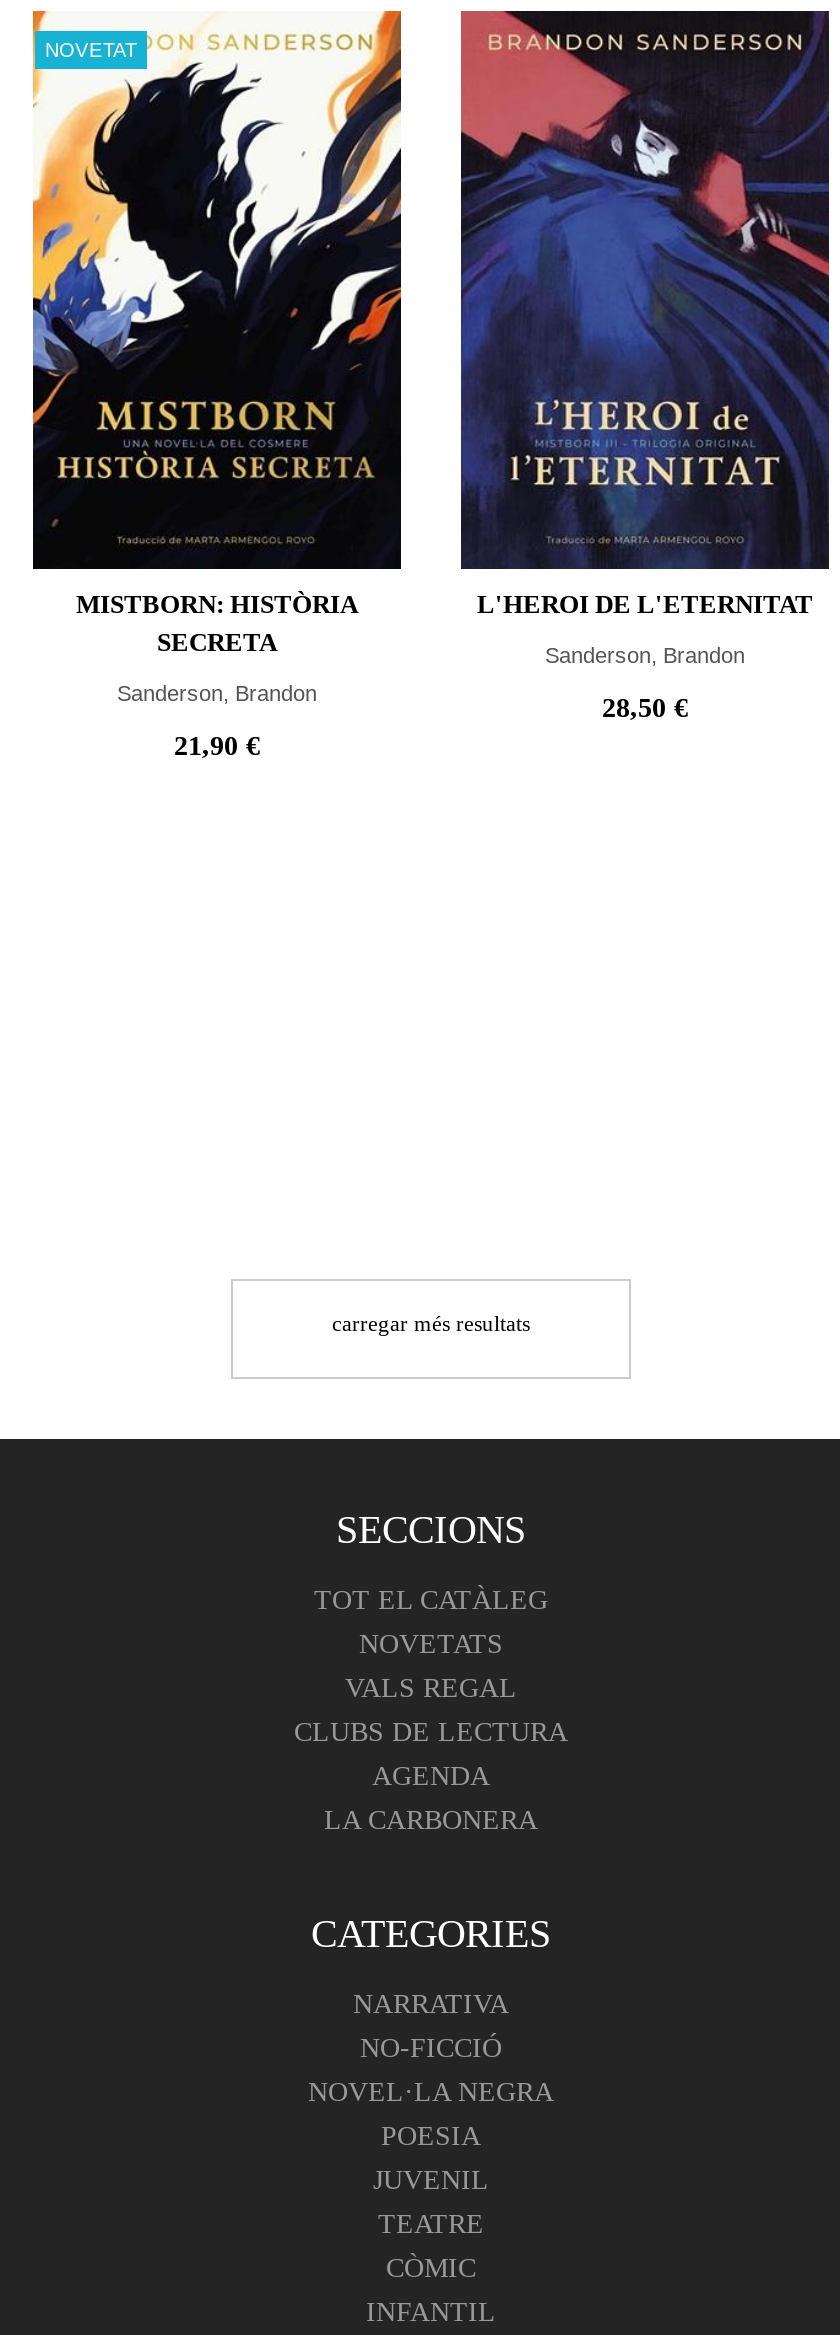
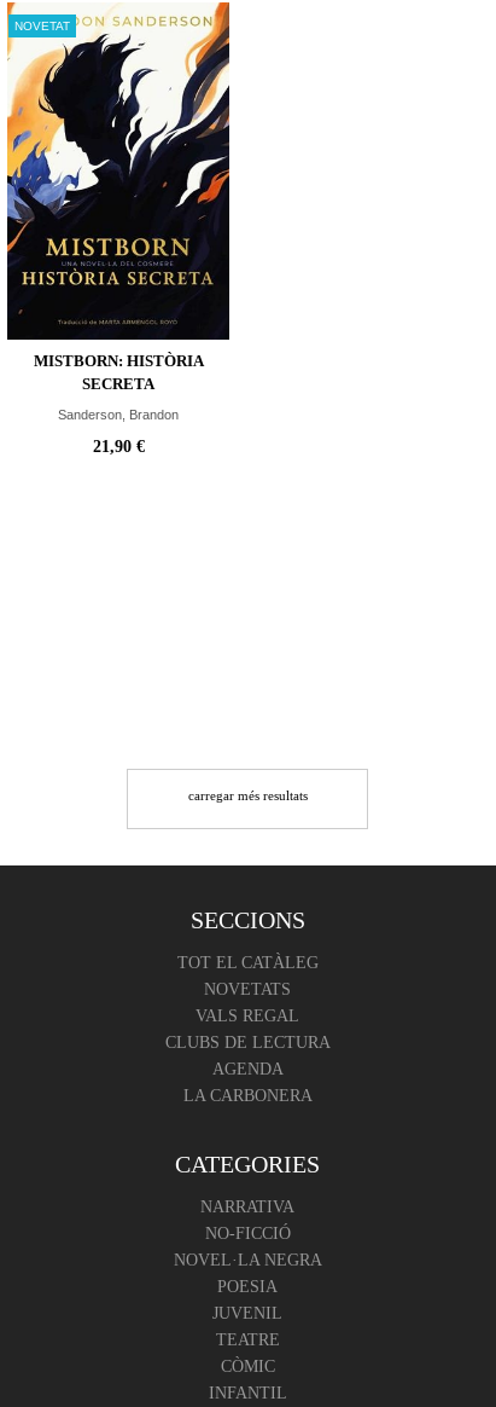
- [image]
- L'HEROI DE L'ETERNITAT
- Sanderson, Brandon
- 28,50 €
